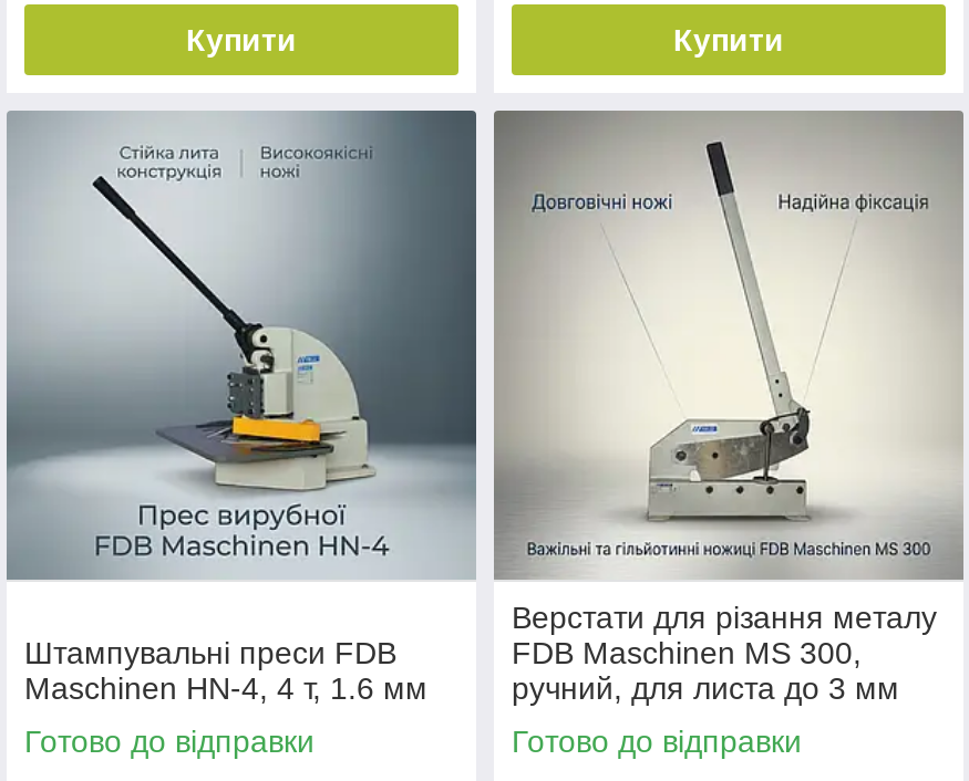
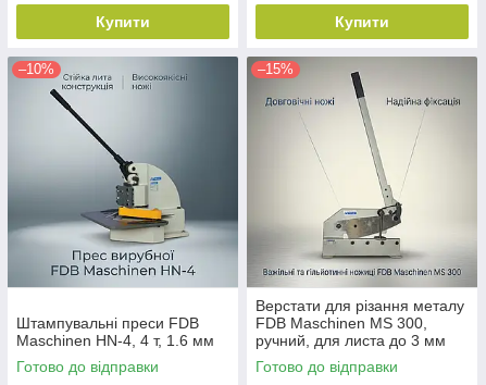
+ –10%

+ –15%
